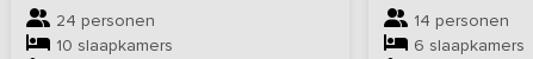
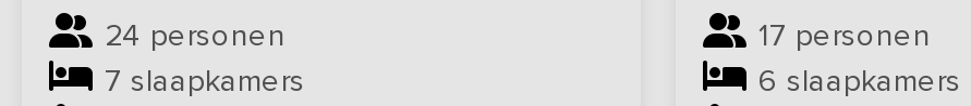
- 14 personen
+ 17 personen

- 10 slaapkamers
+ 7 slaapkamers
